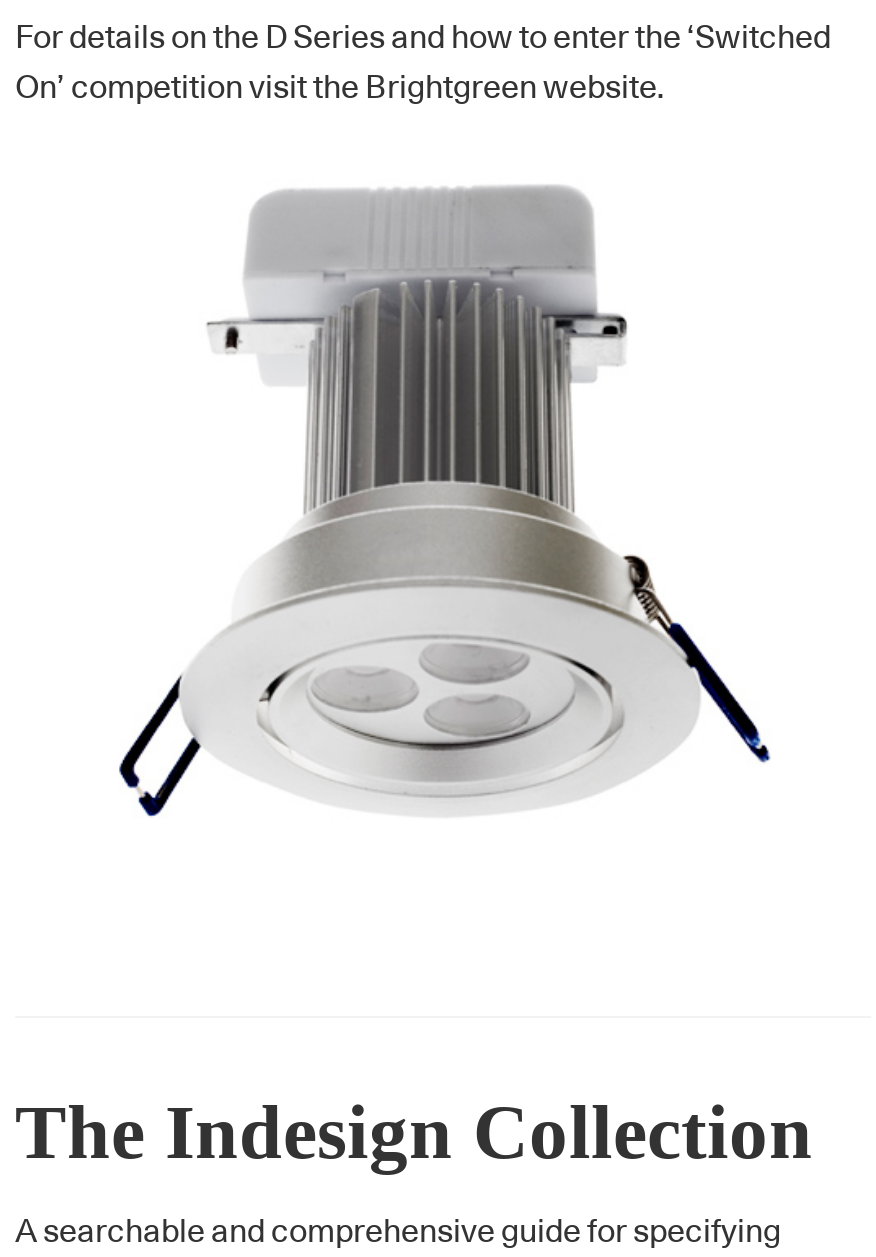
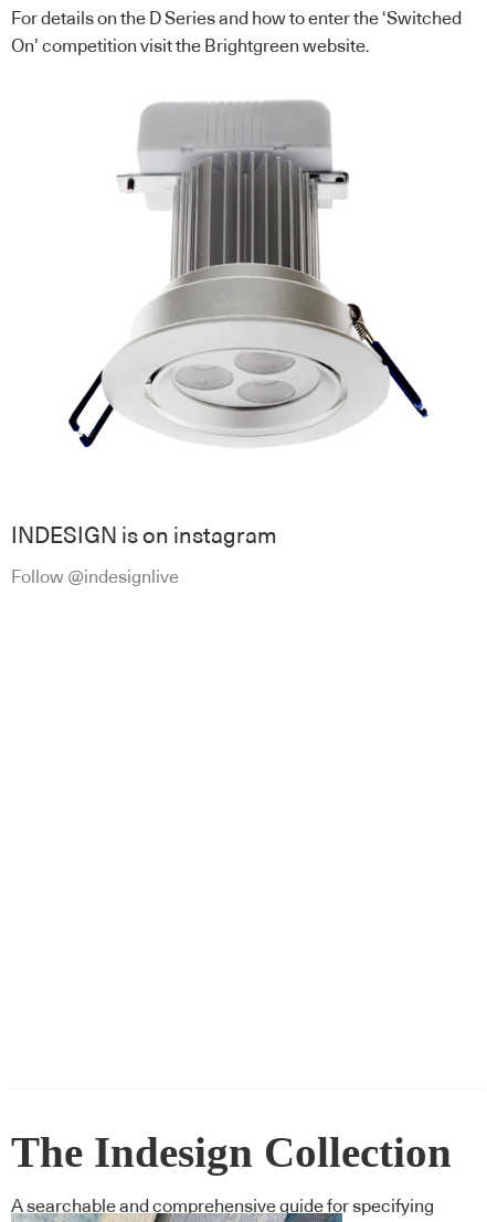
+ INDESIGN is on instagram
+ Follow @indesignlive
